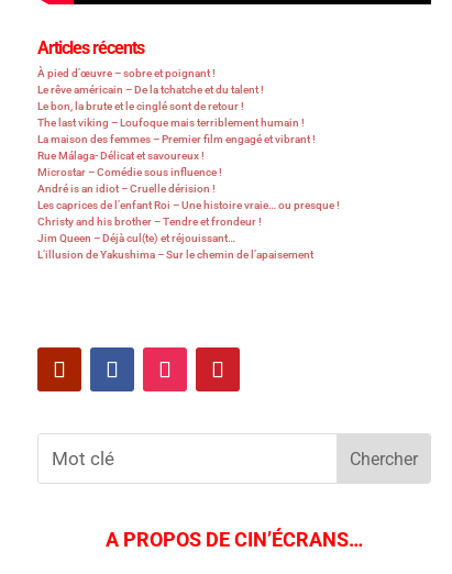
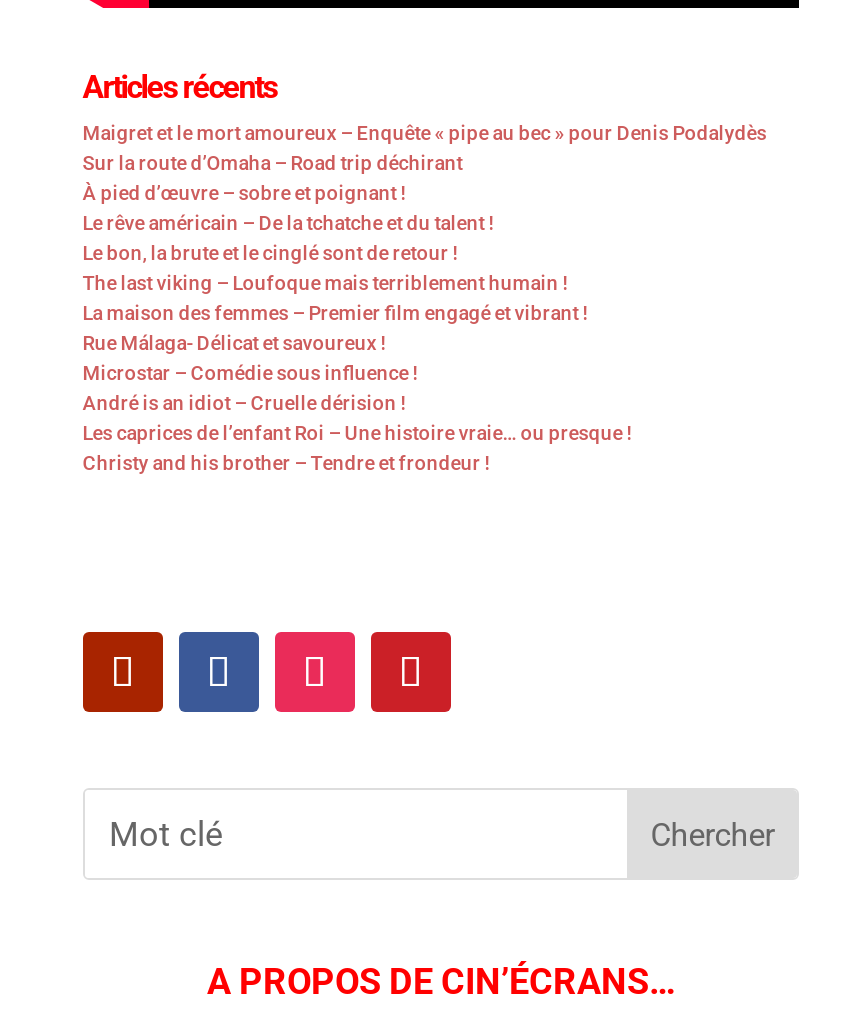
+ Maigret et le mort amoureux – Enquête « pipe au bec » pour Denis Podalydès
+ Sur la route d’Omaha – Road trip déchirant

moved down: À pied d’œuvre – sobre et poignant ! | Le rêve américain – De la tchatche et du talent ! | Le bon, la brute et le cinglé sont de retour ! | ... | Les caprices de l’enfant Roi – Une histoire vraie… ou presque ! | Christy and his brother – Tendre et frondeur !

- Jim Queen – Déjà cul(te) et réjouissant…
- L’illusion de Yakushima – Sur le chemin de l’apaisement
